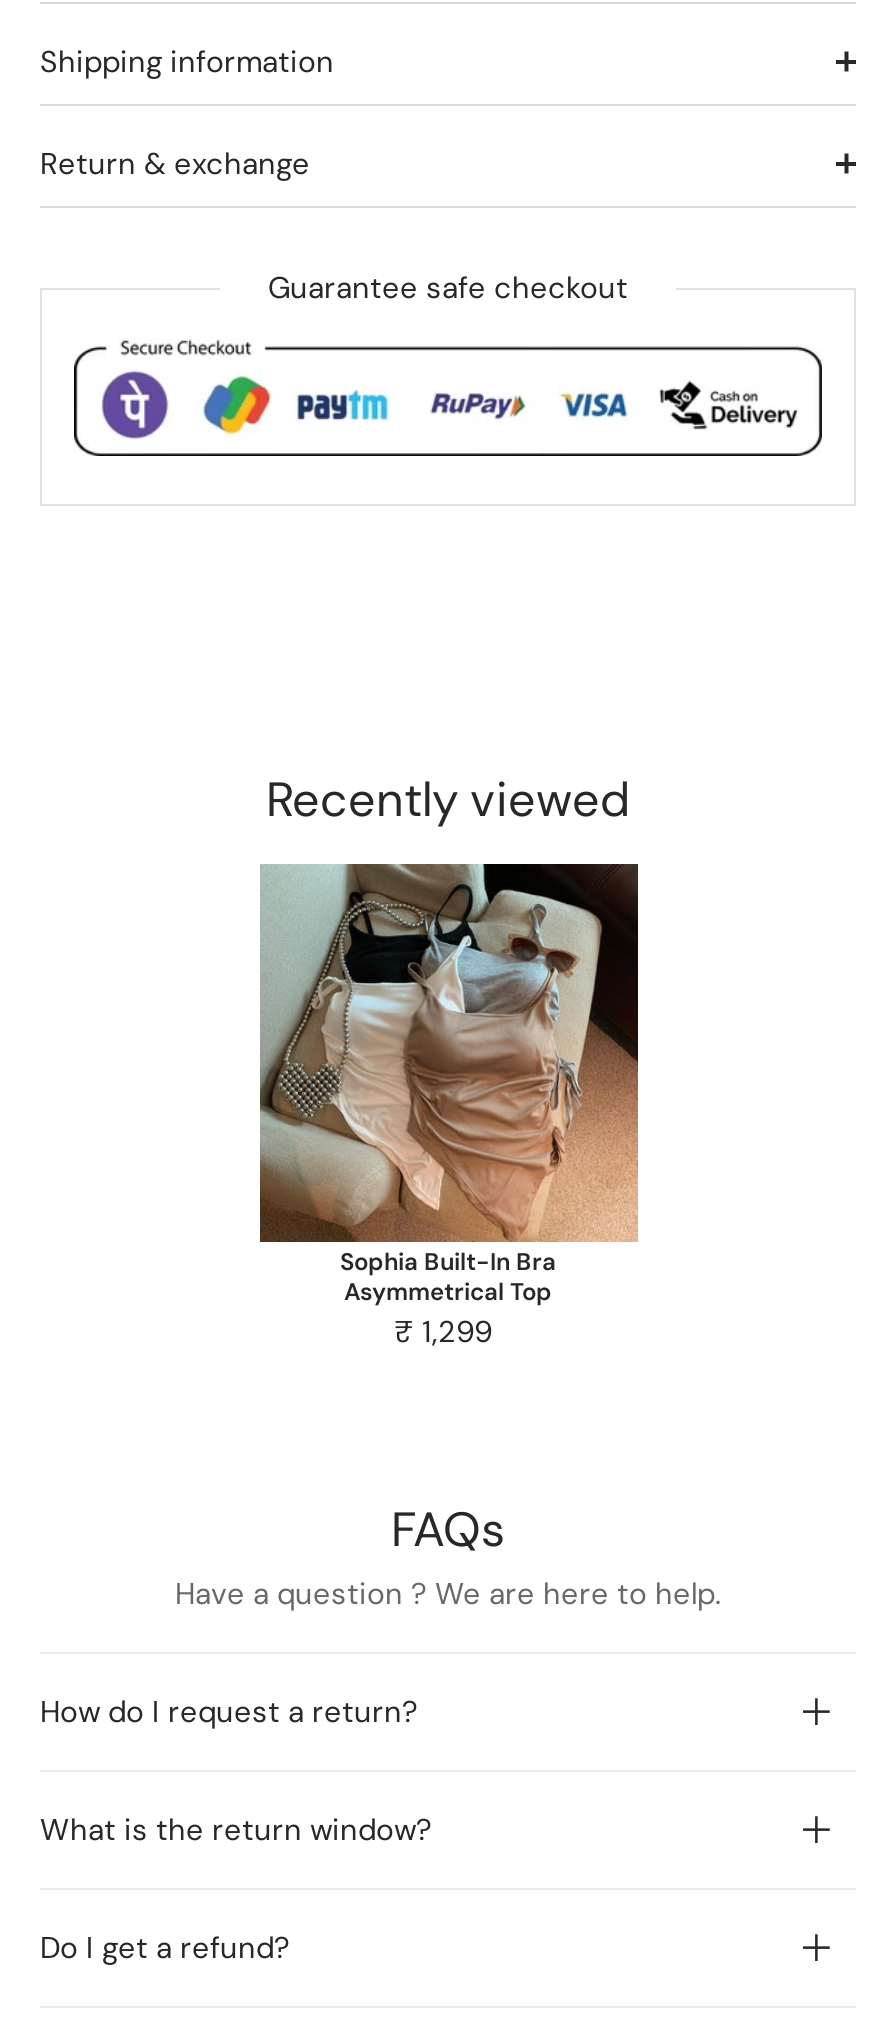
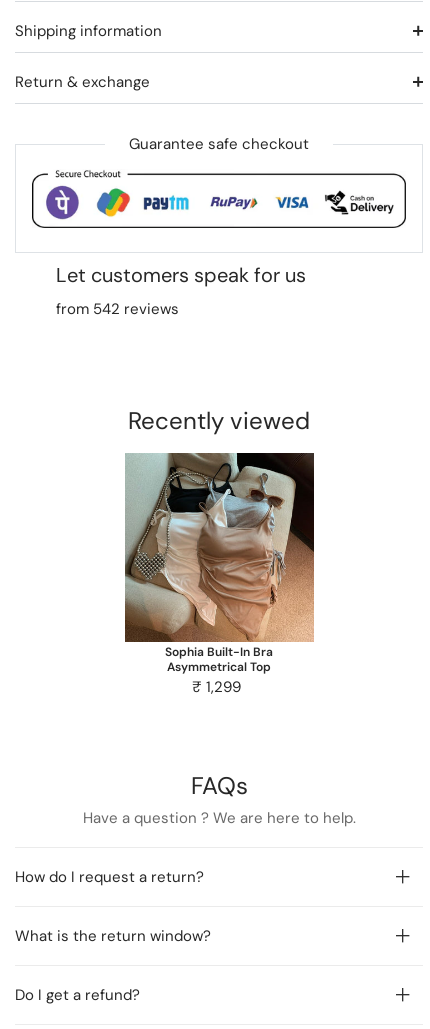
+ Let customers speak for us
+ from 542 reviews
